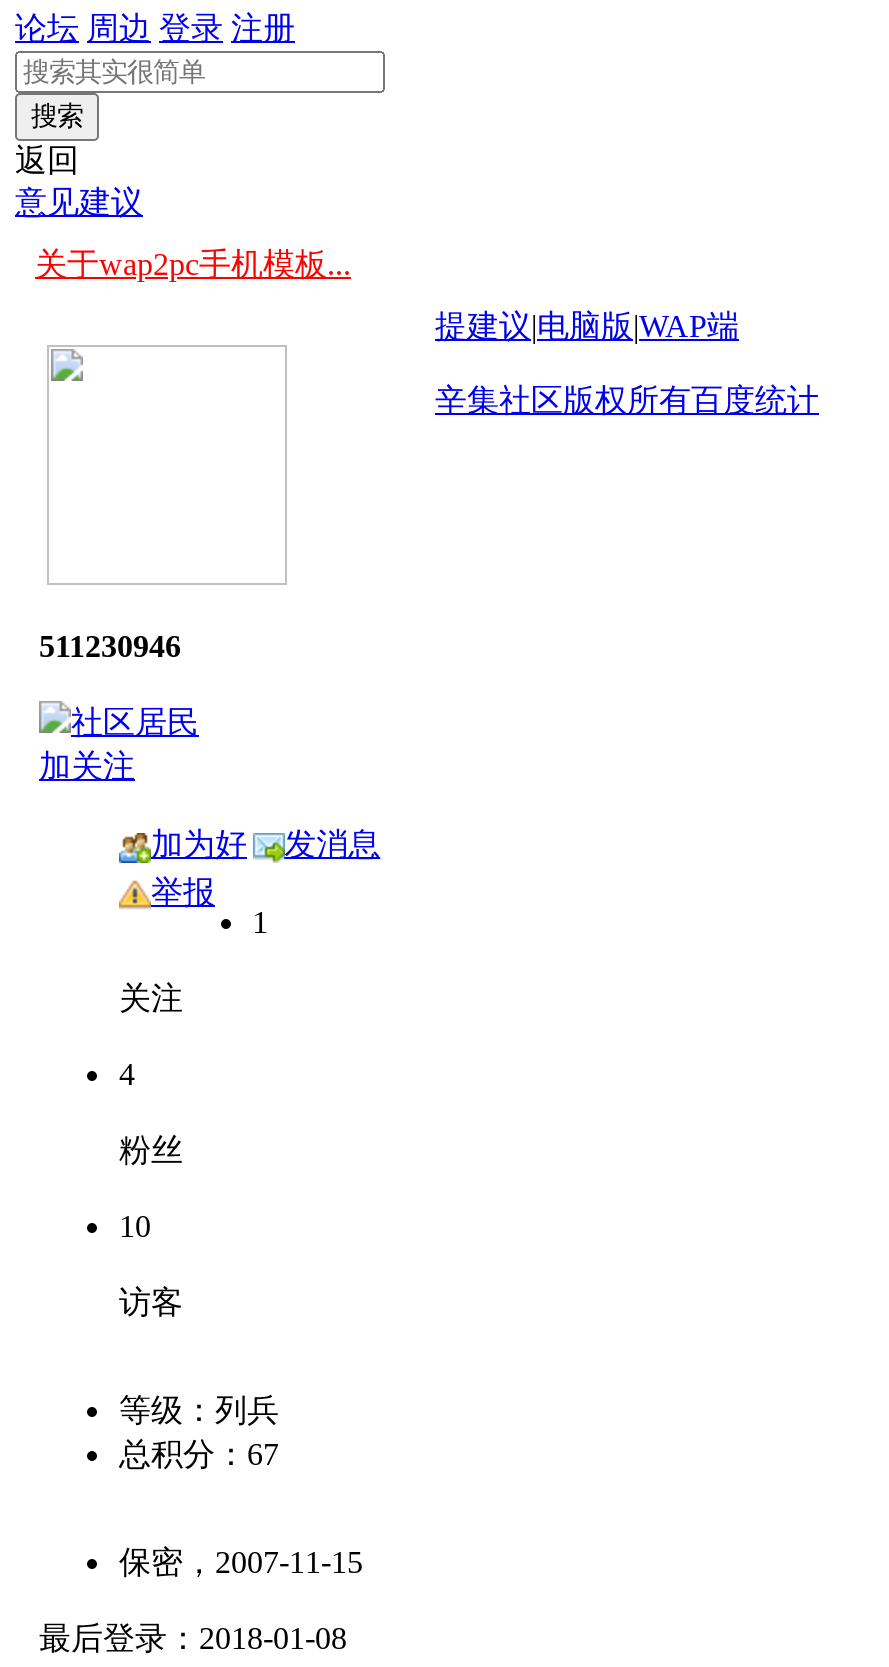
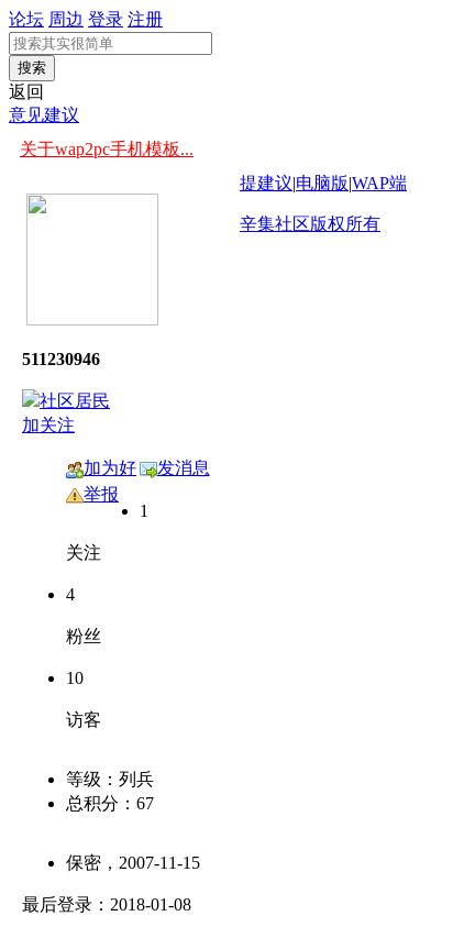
- 辛集社区版权所有百度统计
+ 辛集社区版权所有
